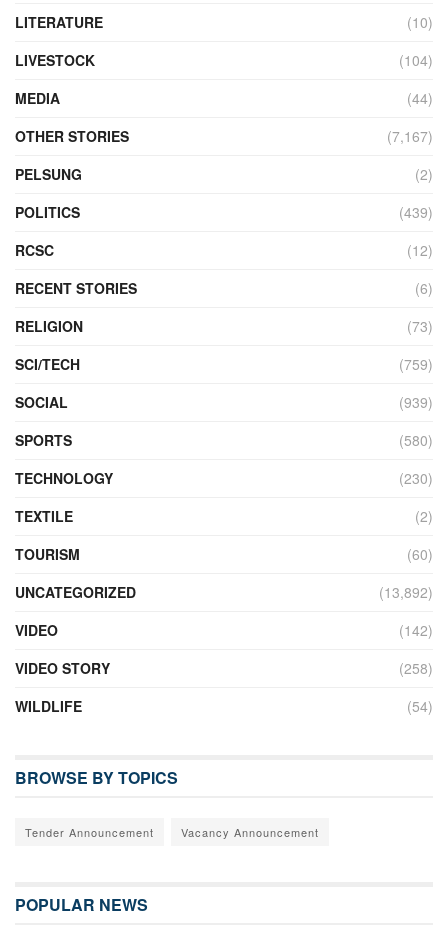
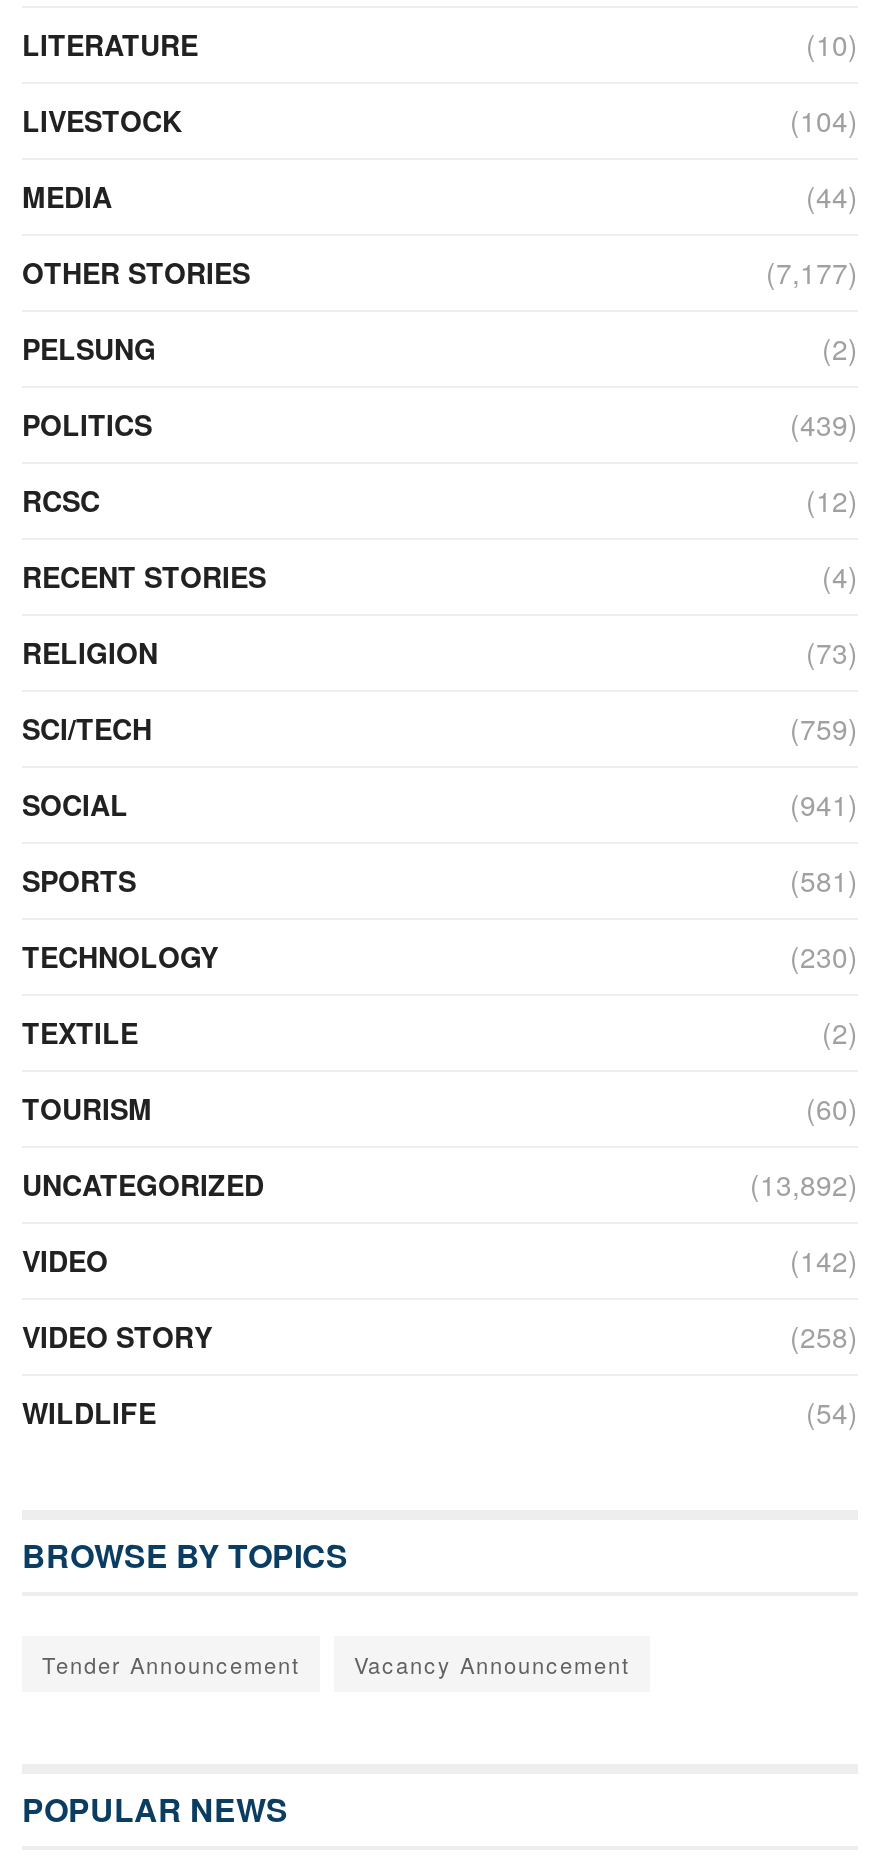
- (7,167)
+ (7,177)

- (6)
+ (4)

- (939)
+ (941)

- (580)
+ (581)
